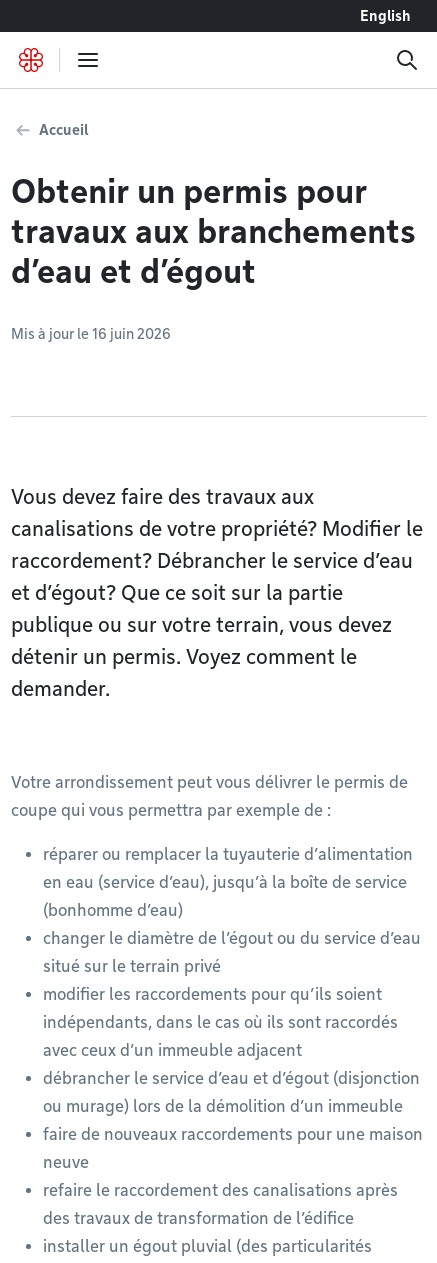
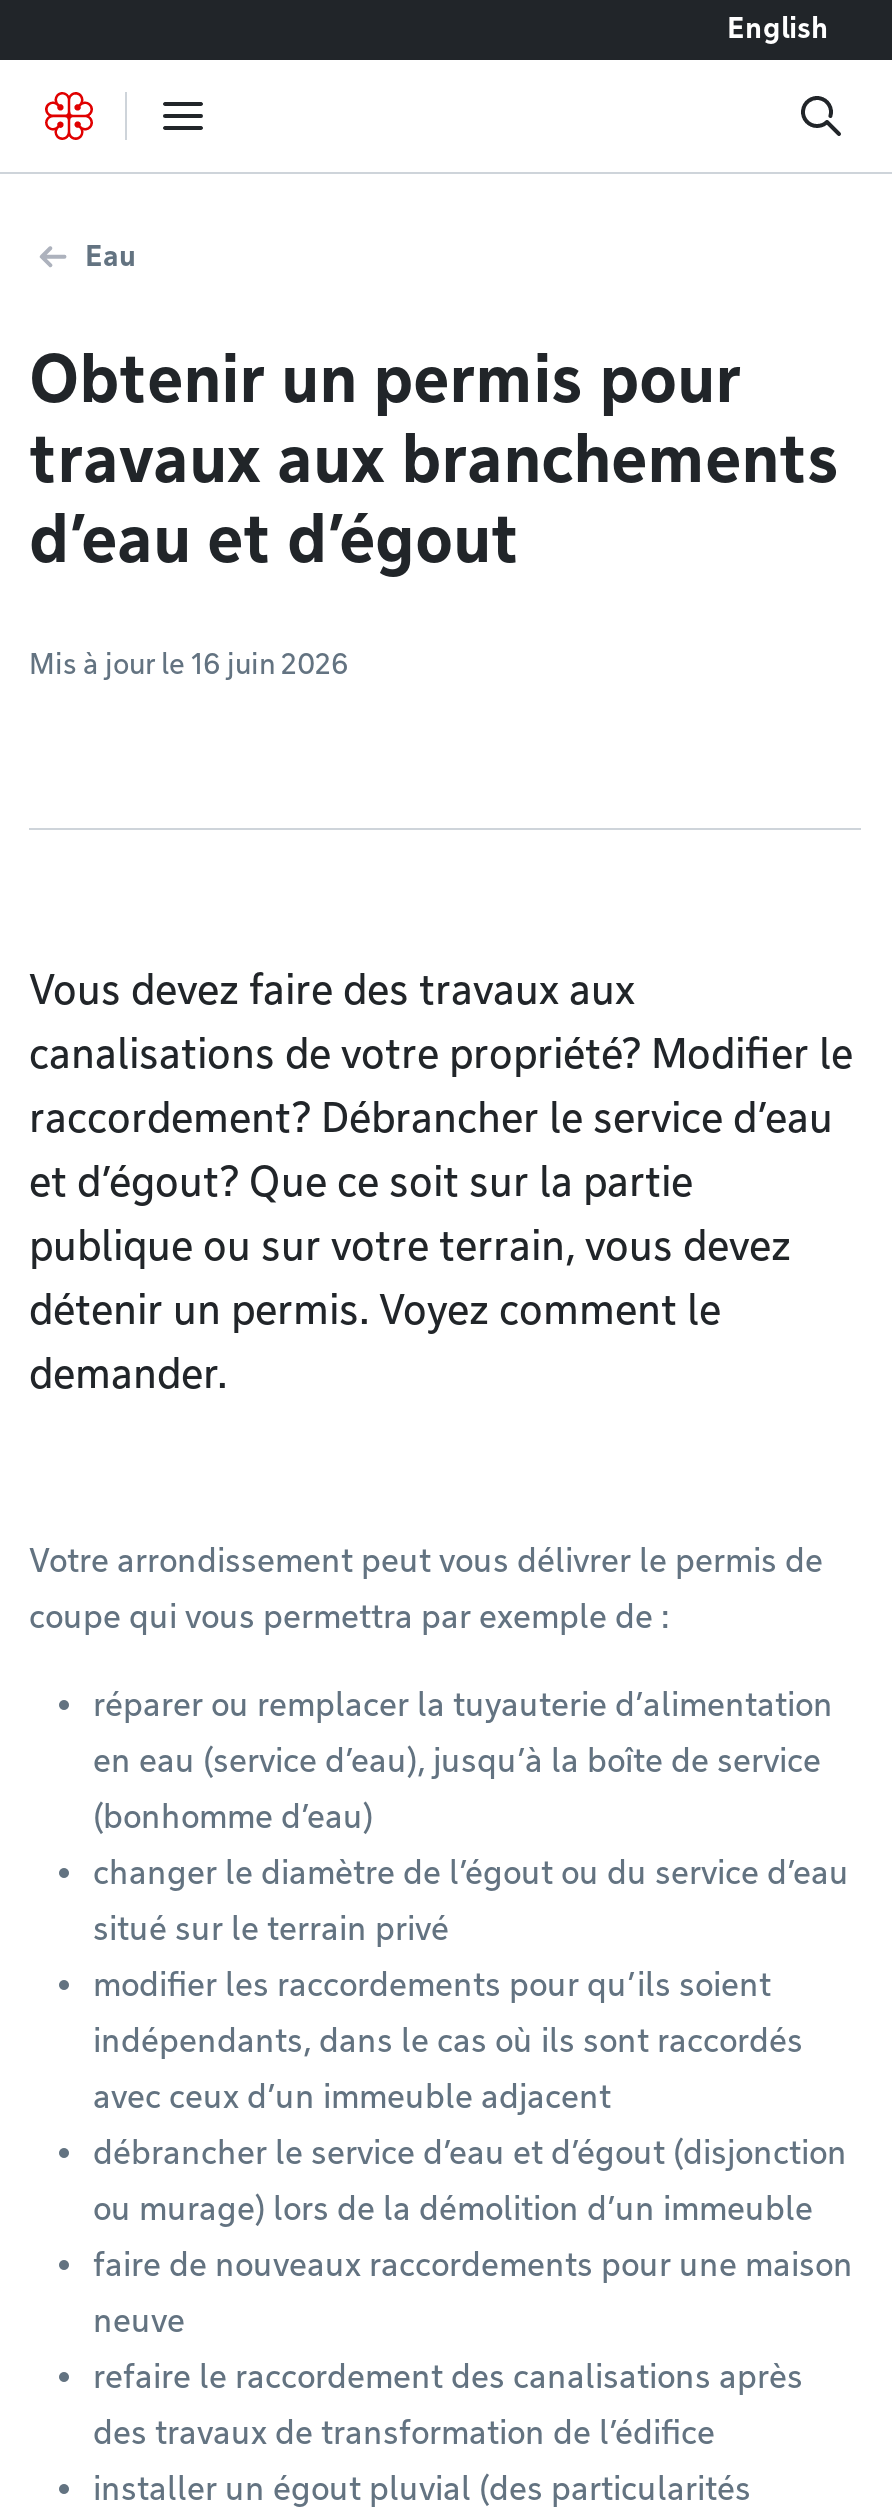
- Accueil
+ Eau
